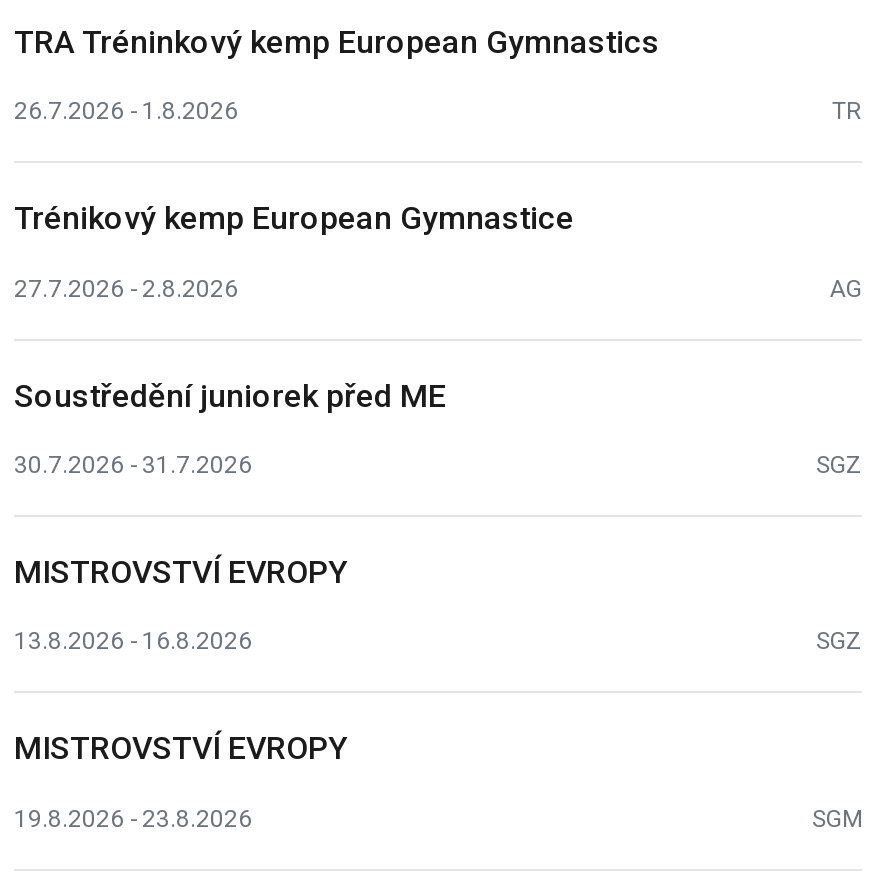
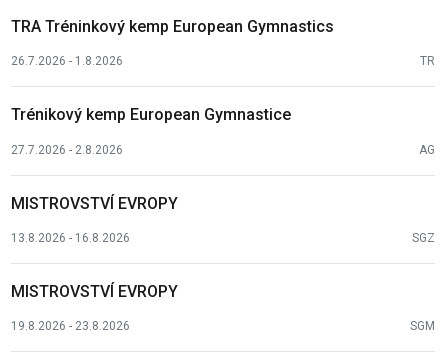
- Soustředění juniorek před ME
- 30.7.2026 - 31.7.2026
- SGZ
